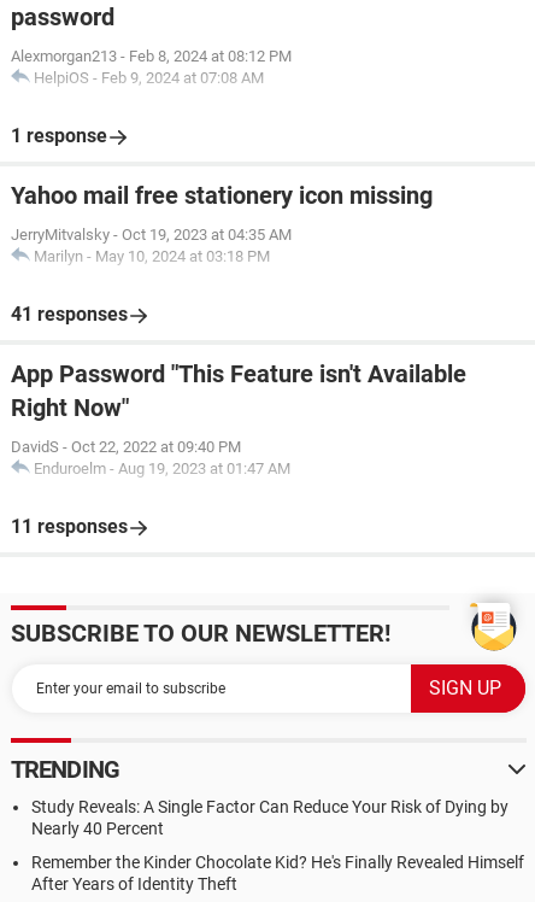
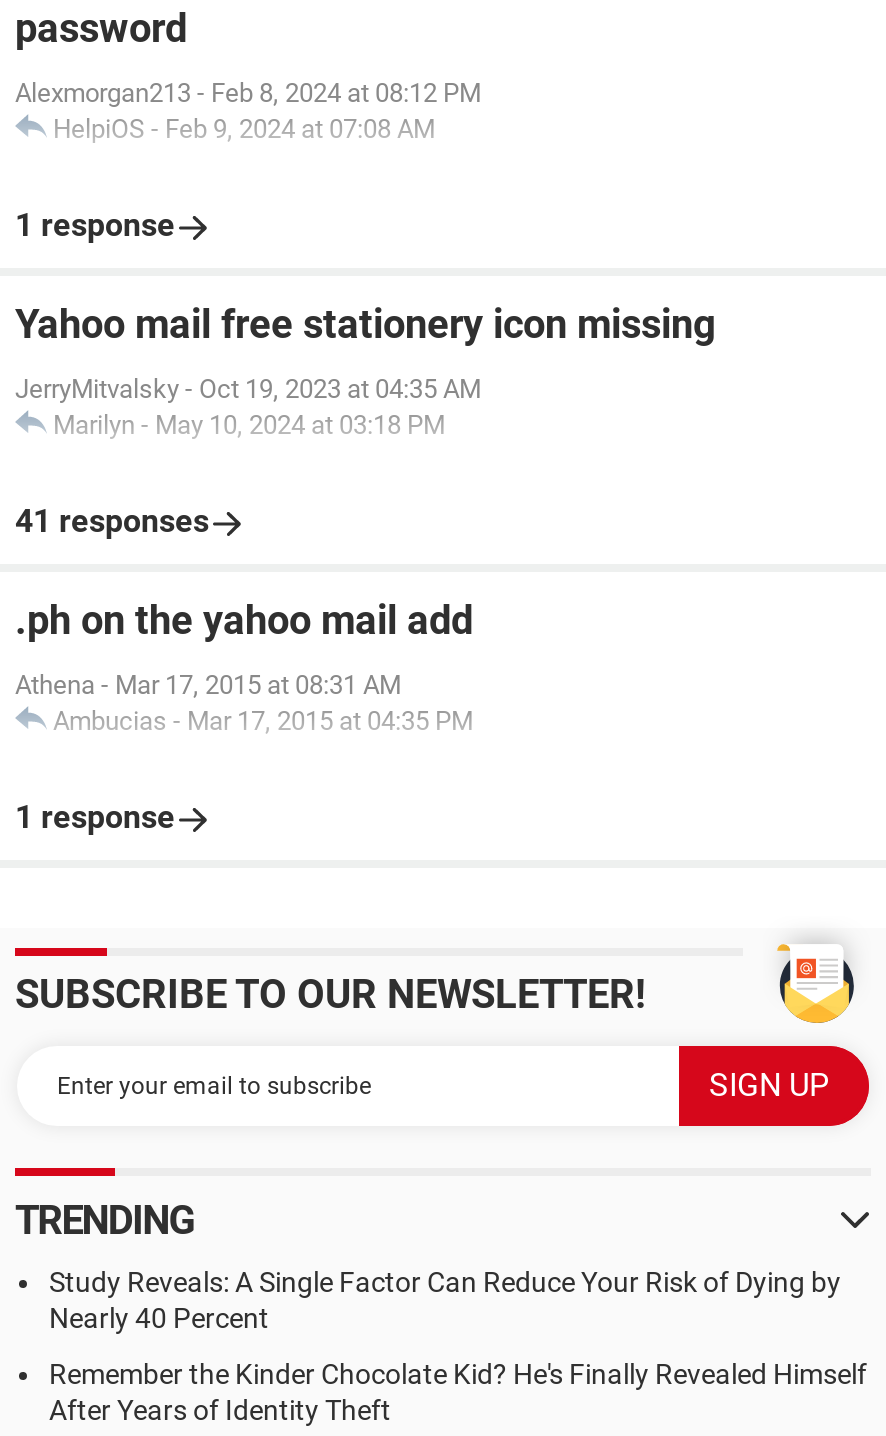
- App Password "This Feature isn't Available
- Right Now"
+ .ph on the yahoo mail add

- DavidS - Oct 22, 2022 at 09:40 PM
- Enduroelm - Aug 19, 2023 at 01:47 AM
+ Athena - Mar 17, 2015 at 08:31 AM
+ Ambucias - Mar 17, 2015 at 04:35 PM

- 11 responses
+ 1 response
